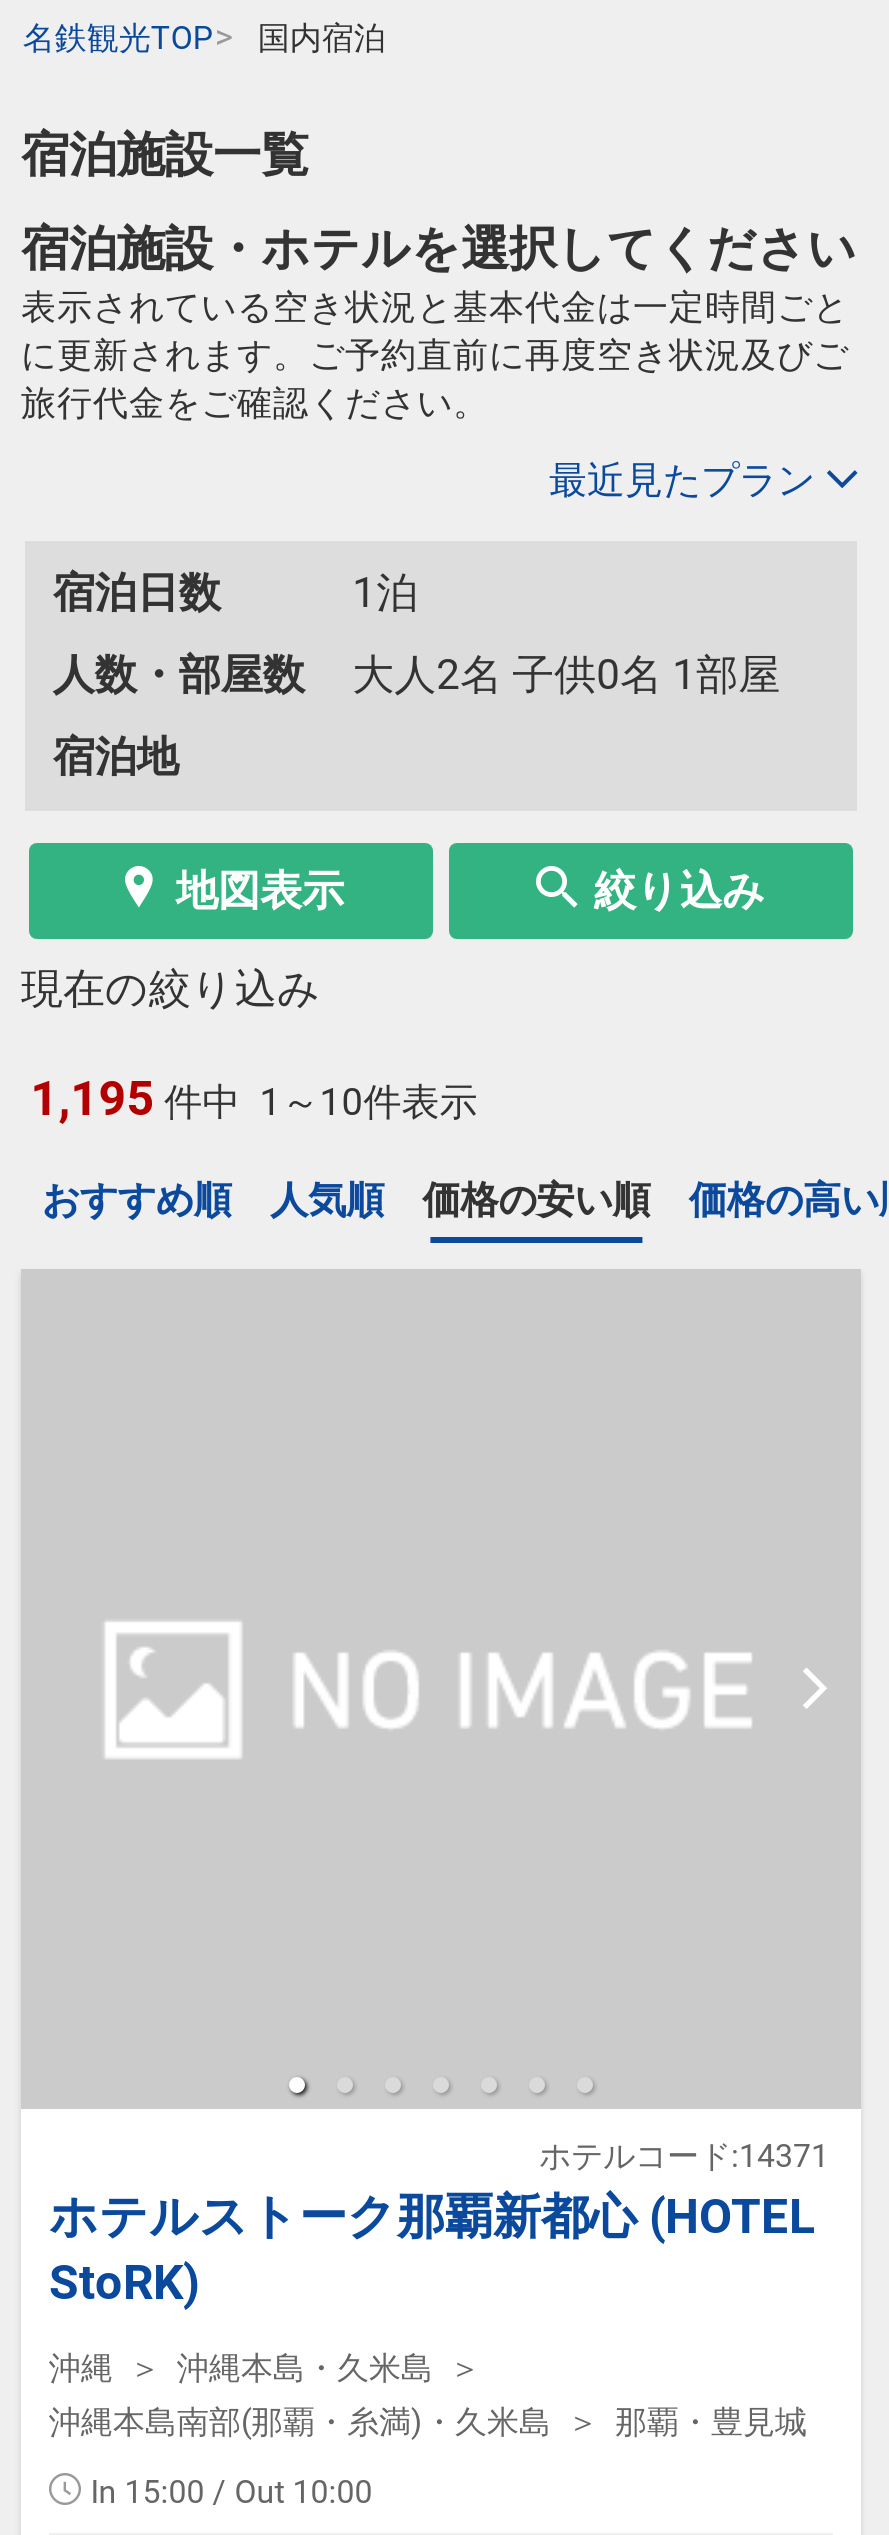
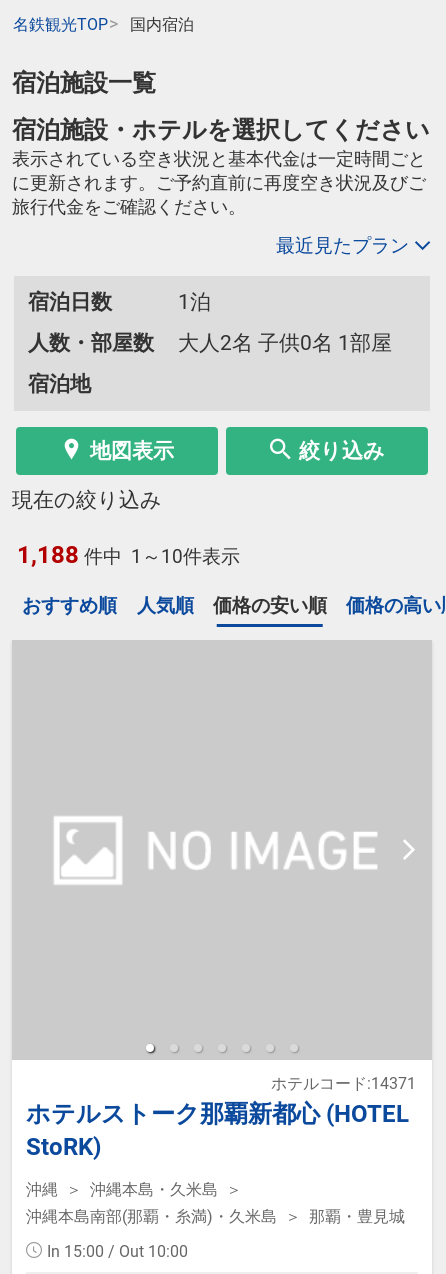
- 1,195 件中 1～10件表示
+ 1,188 件中 1～10件表示
